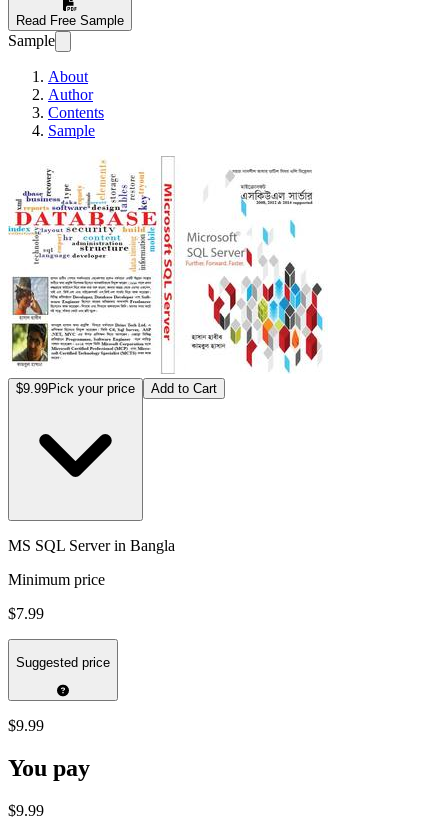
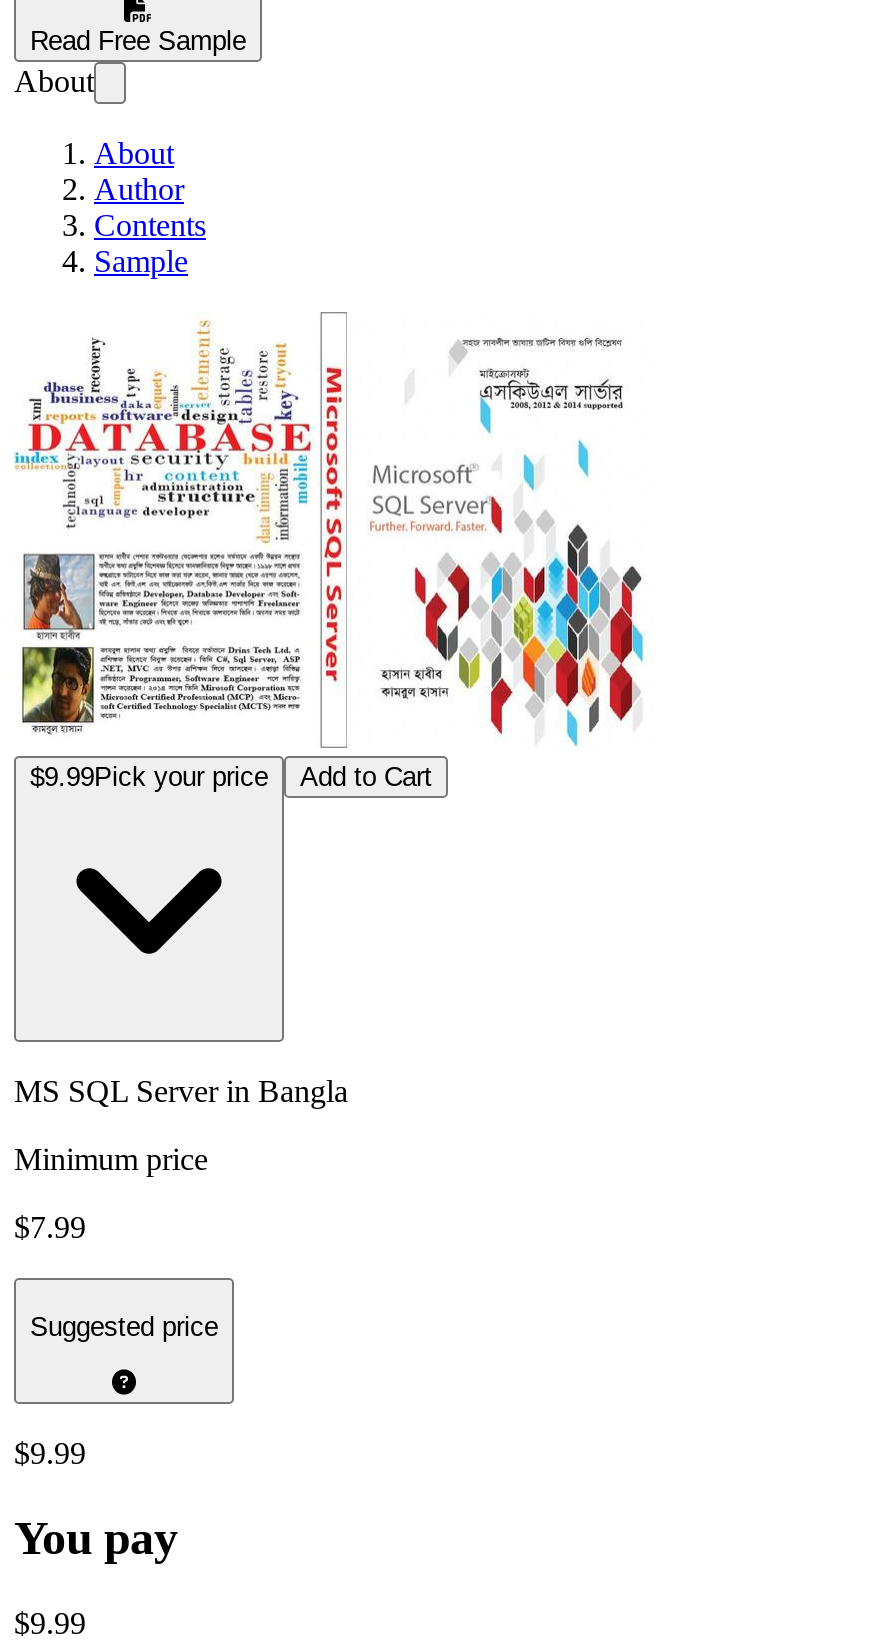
- Sample
+ About
